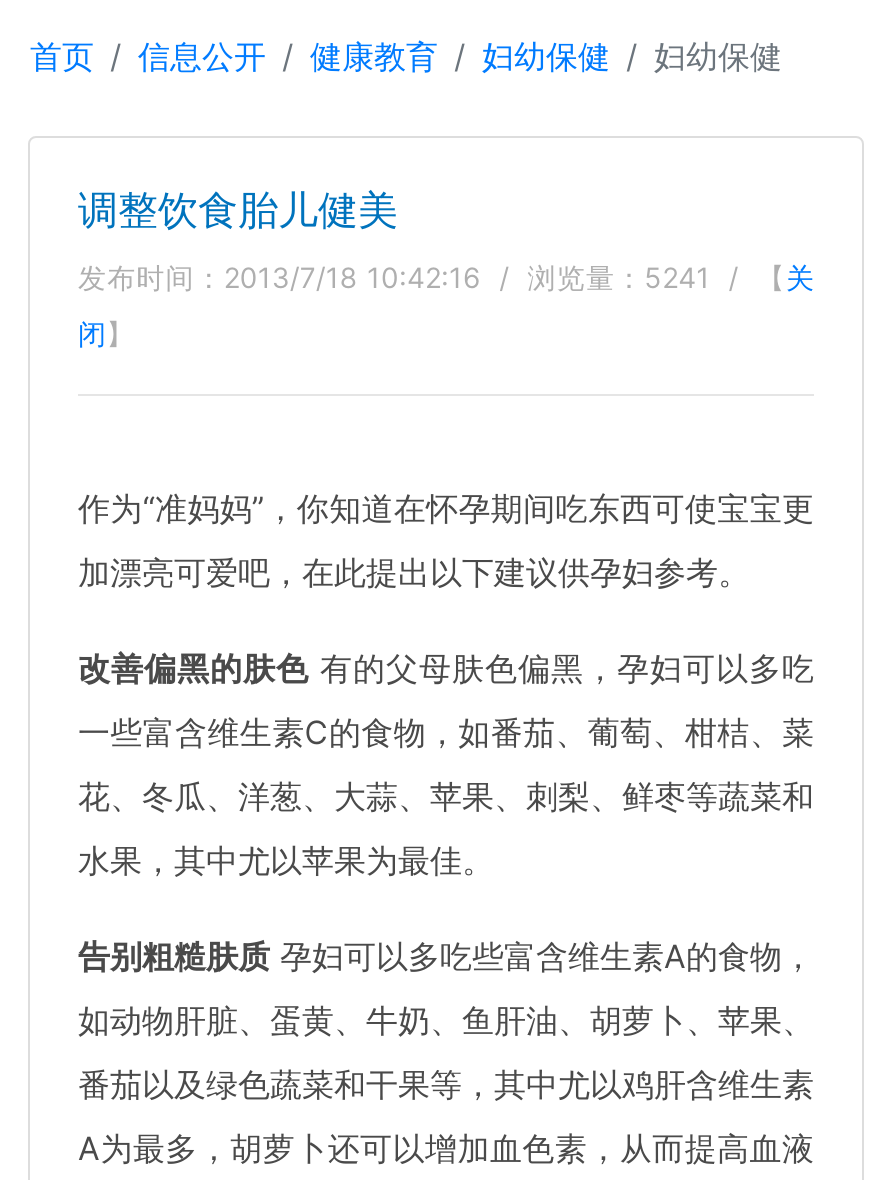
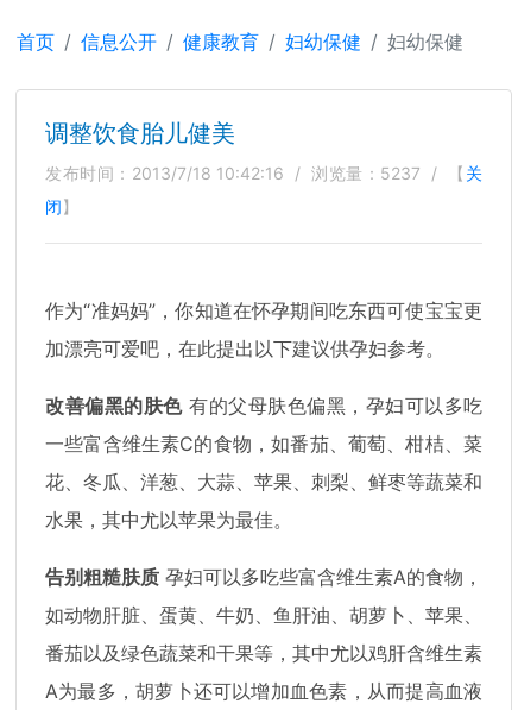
- 发布时间：2013/7/18 10:42:16 / 浏览量：5241 / 【关
+ 发布时间：2013/7/18 10:42:16 / 浏览量：5237 / 【关
